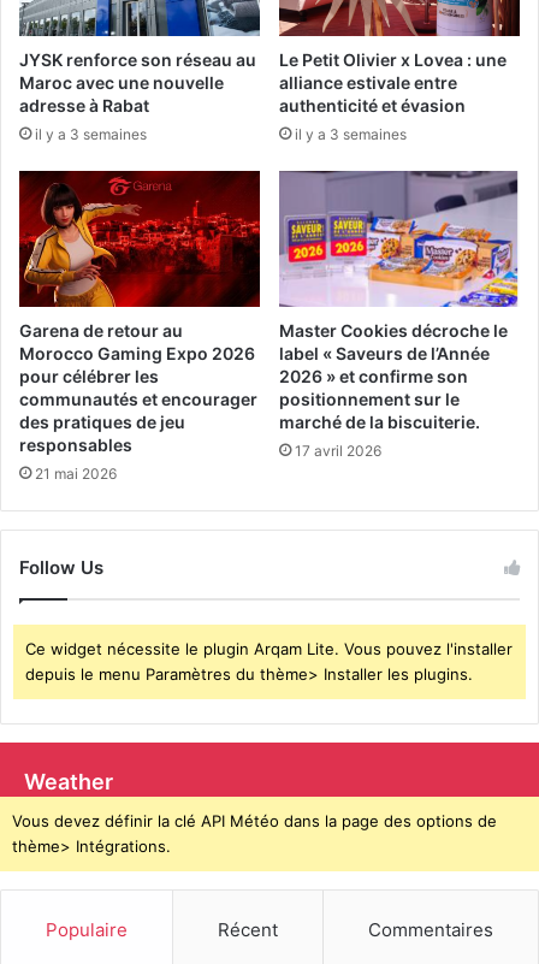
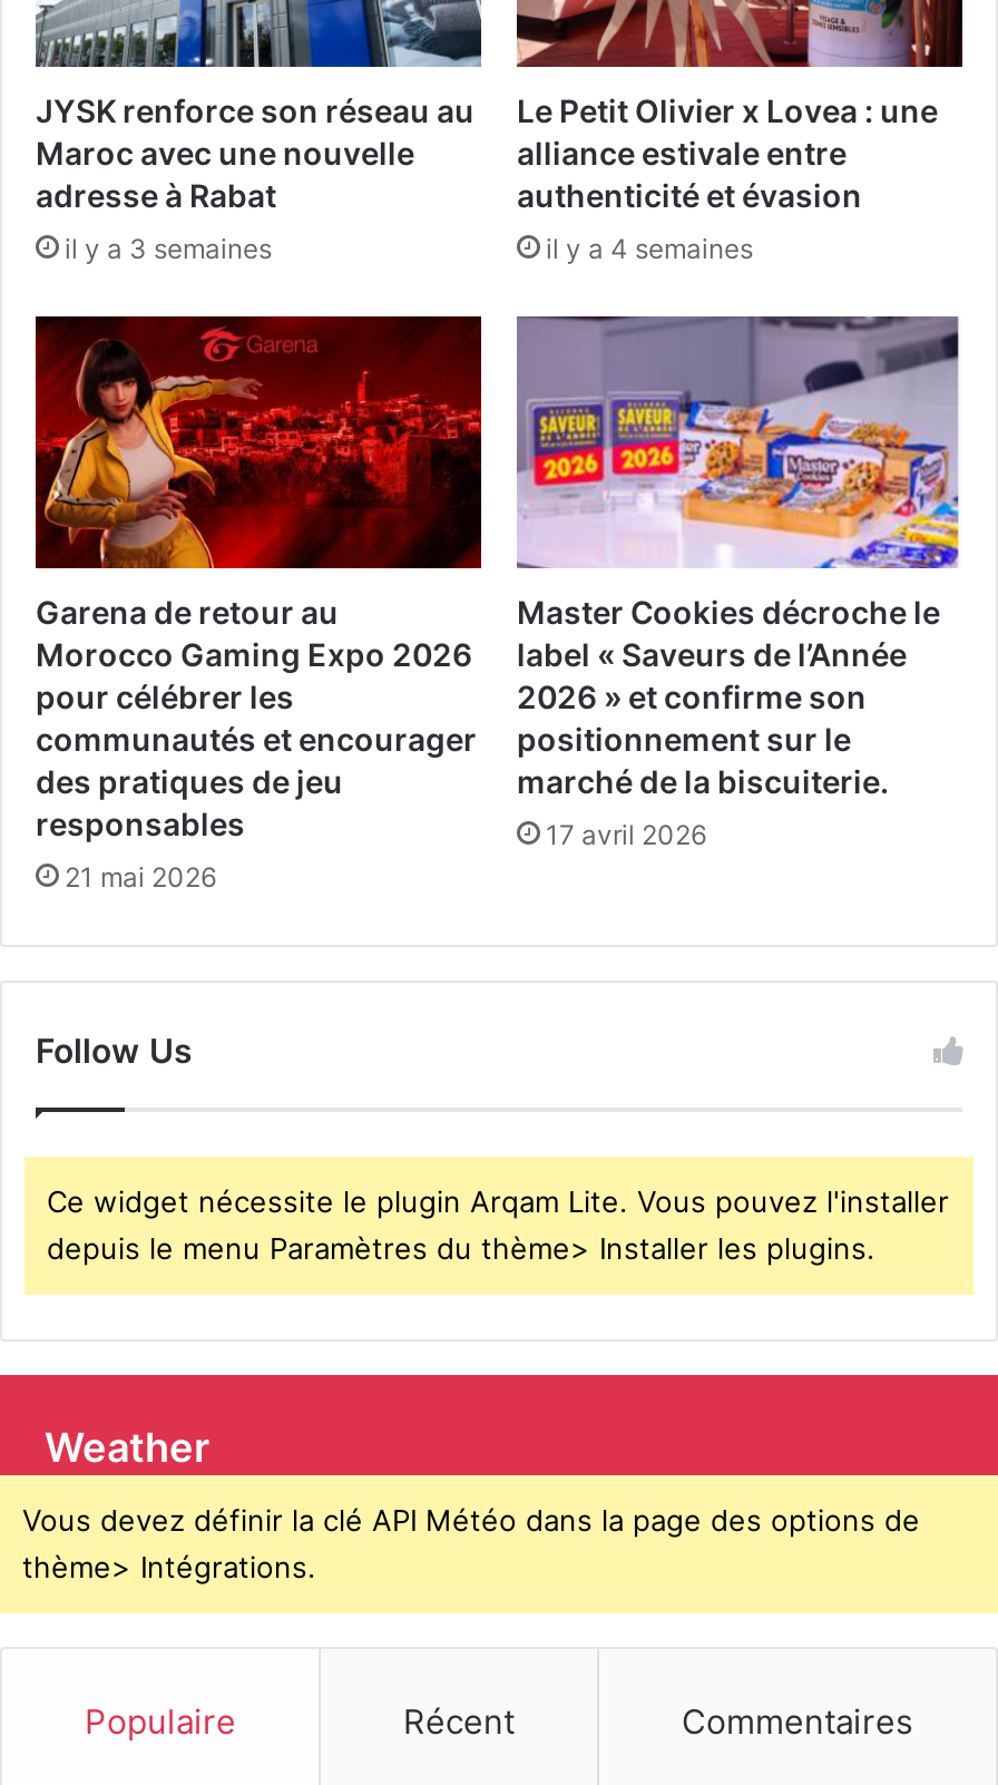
- il y a 3 semaines
+ il y a 4 semaines
